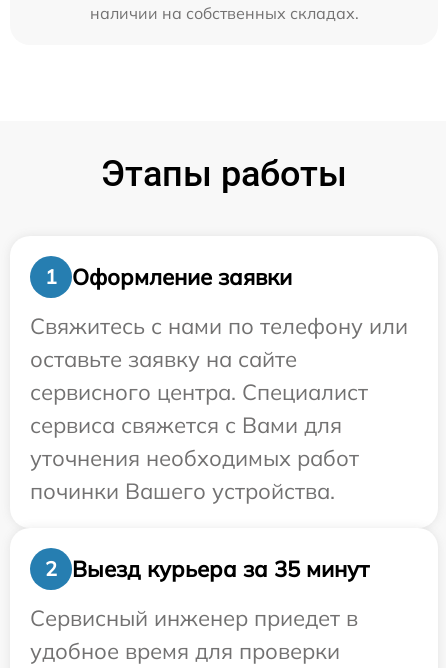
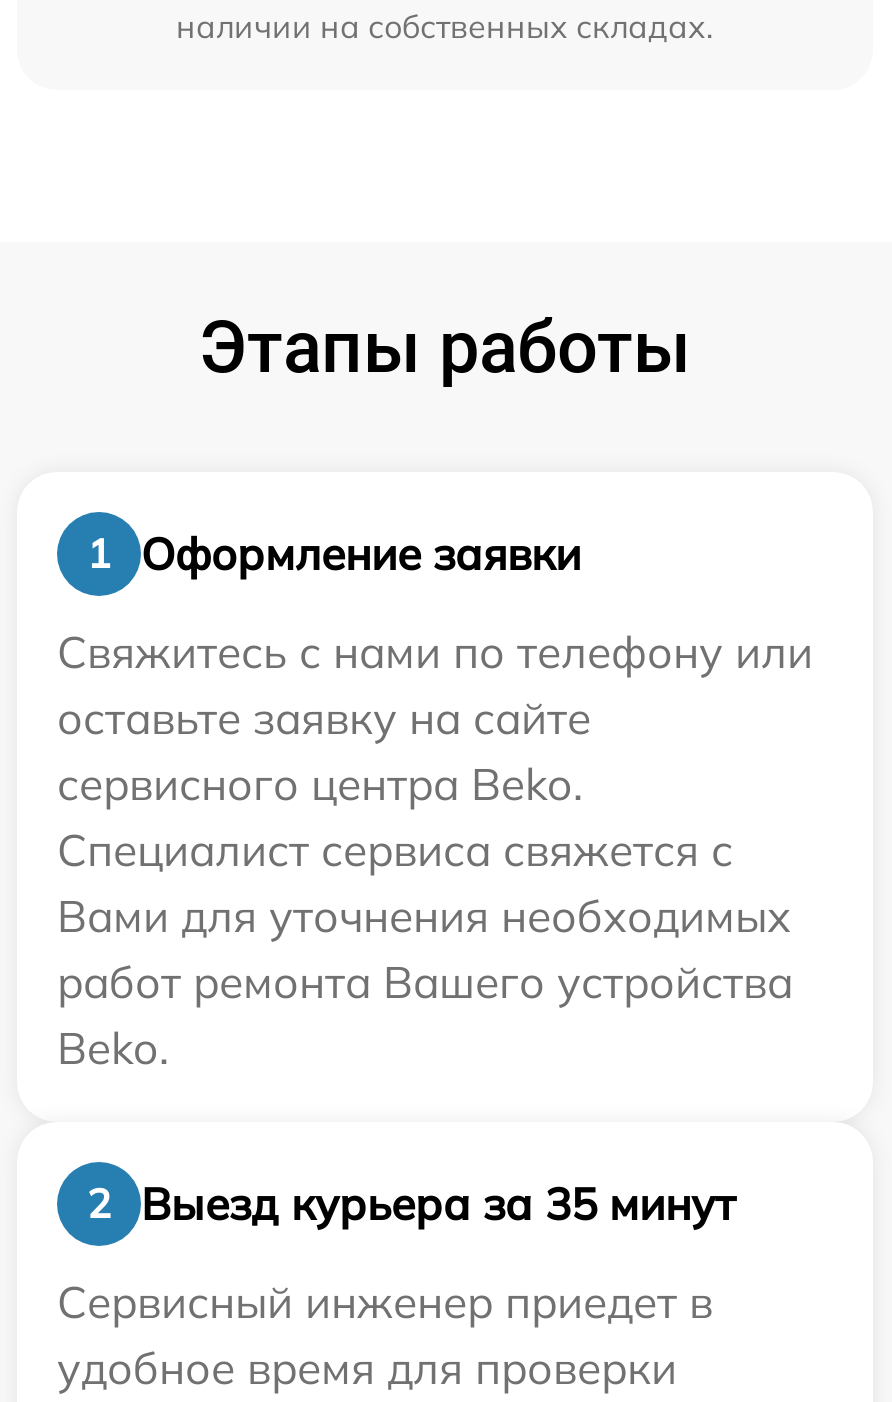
- сервисного центра. Специалист
- сервиса свяжется с Вами для
- уточнения необходимых работ
- починки Вашего устройства.
+ сервисного центра Beko.
+ Специалист сервиса свяжется с
+ Вами для уточнения необходимых
+ работ ремонта Вашего устройства
+ Beko.
